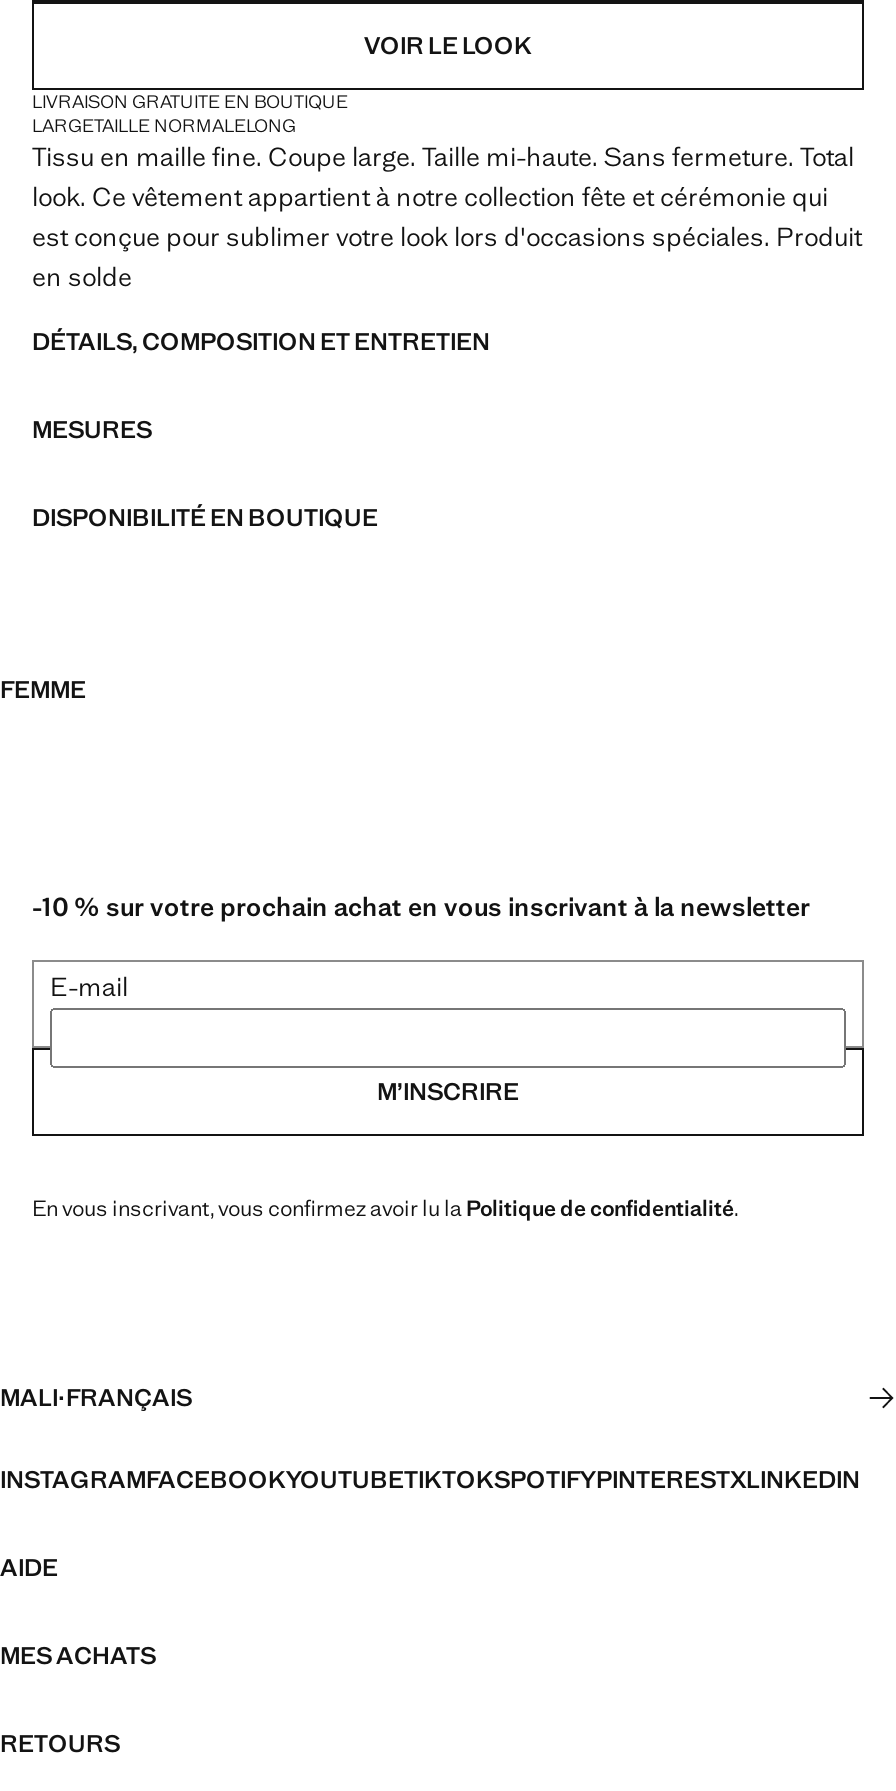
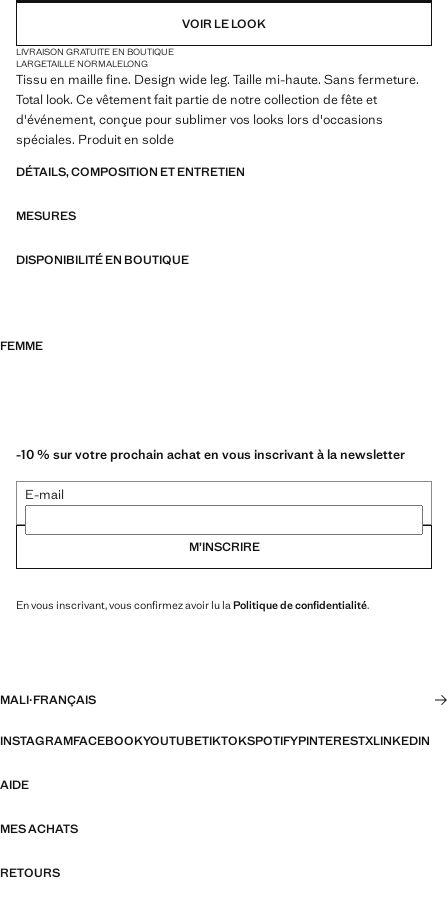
- Tissu en maille fine. Coupe large. Taille mi-haute. Sans fermeture. Total
- look. Ce vêtement appartient à notre collection fête et cérémonie qui
- est conçue pour sublimer votre look lors d'occasions spéciales. Produit
- en solde
+ Tissu en maille fine. Design wide leg. Taille mi-haute. Sans fermeture.
+ Total look. Ce vêtement fait partie de notre collection de fête et
+ d'événement, conçue pour sublimer vos looks lors d'occasions
+ spéciales. Produit en solde
